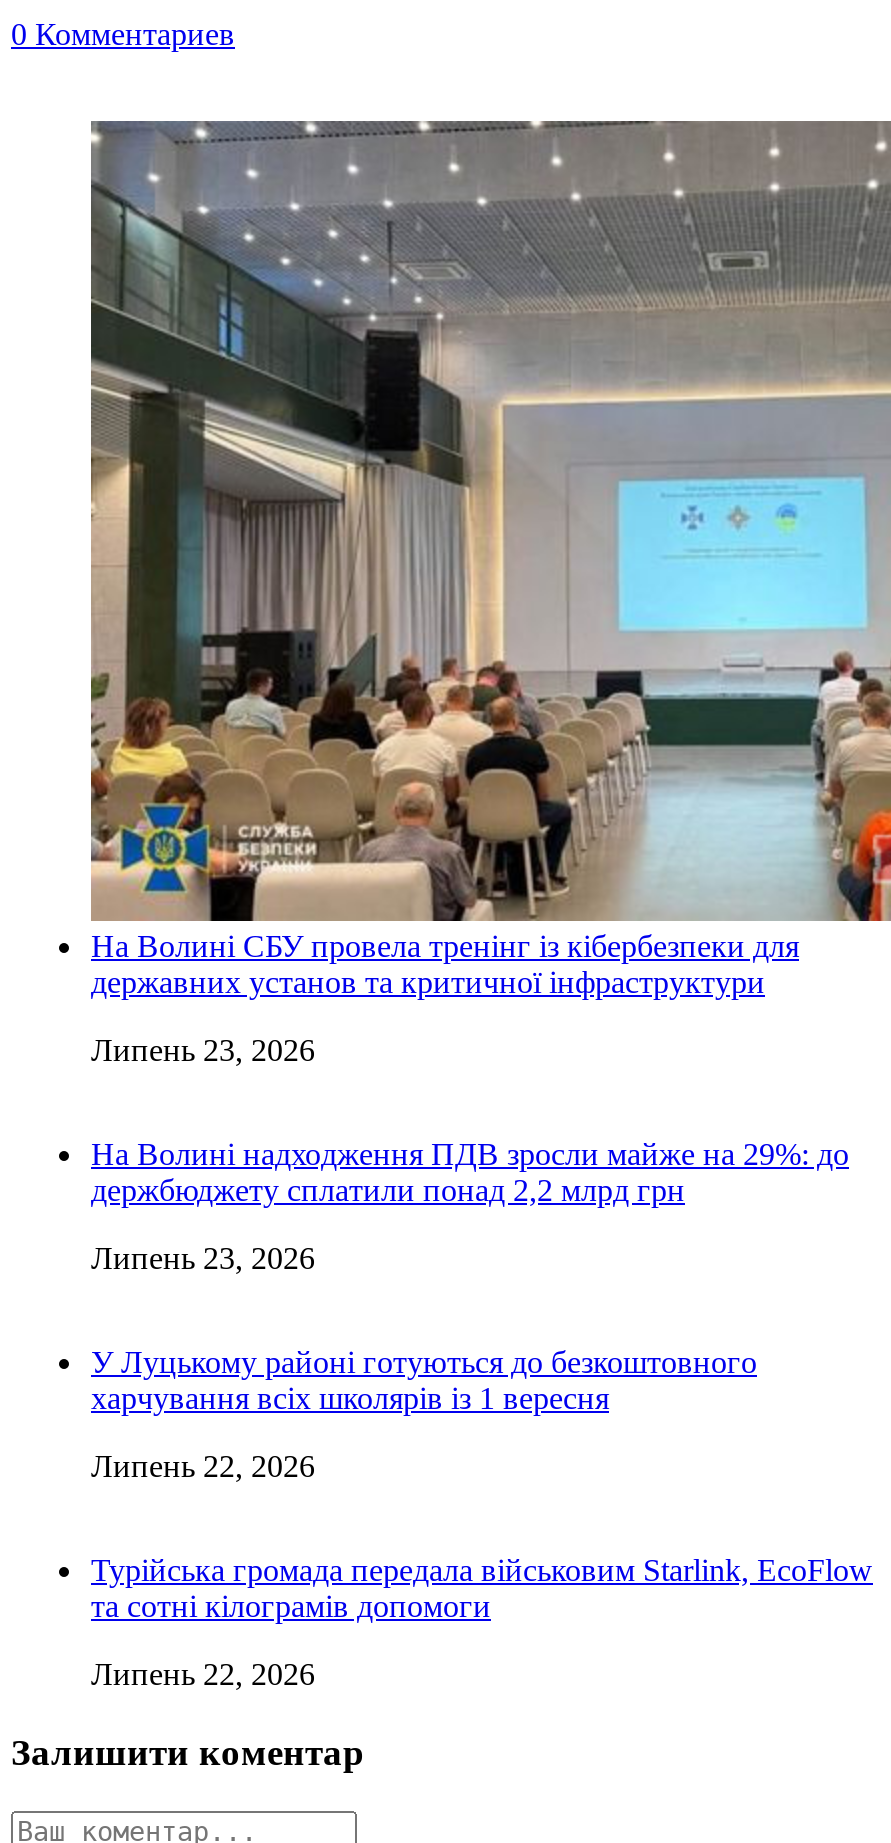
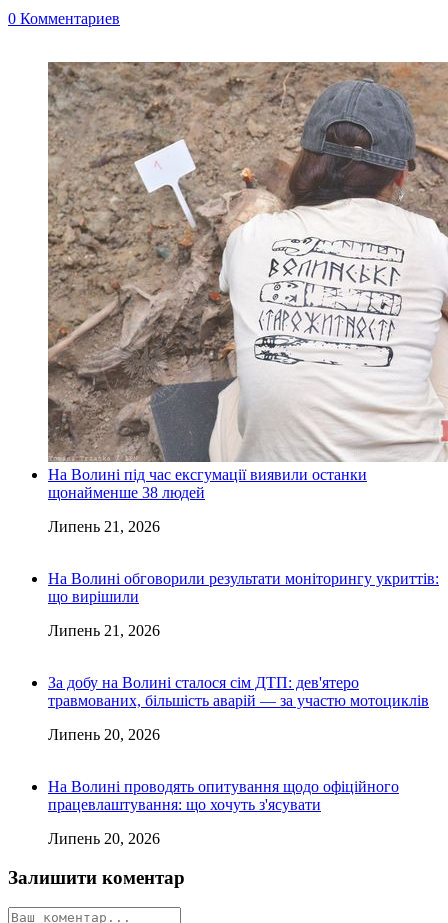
- [image]
- На Волині СБУ провела тренінг із кібербезпеки для
- державних установ та критичної інфраструктури
+ [image]
+ На Волині під час ексгумації виявили останки
+ щонайменше 38 людей

- Липень 23, 2026
+ Липень 21, 2026

- На Волині надходження ПДВ зросли майже на 29%: до
- держбюджету сплатили понад 2,2 млрд грн
+ На Волині обговорили результати моніторингу укриттів:
+ що вирішили

- Липень 23, 2026
+ Липень 21, 2026

- У Луцькому районі готуються до безкоштовного
- харчування всіх школярів із 1 вересня
+ За добу на Волині сталося сім ДТП: дев'ятеро
+ травмованих, більшість аварій — за участю мотоциклів

- Липень 22, 2026
+ Липень 20, 2026

- Турійська громада передала військовим Starlink, EcoFlow
- та сотні кілограмів допомоги
+ На Волині проводять опитування щодо офіційного
+ працевлаштування: що хочуть з'ясувати

- Липень 22, 2026
+ Липень 20, 2026
